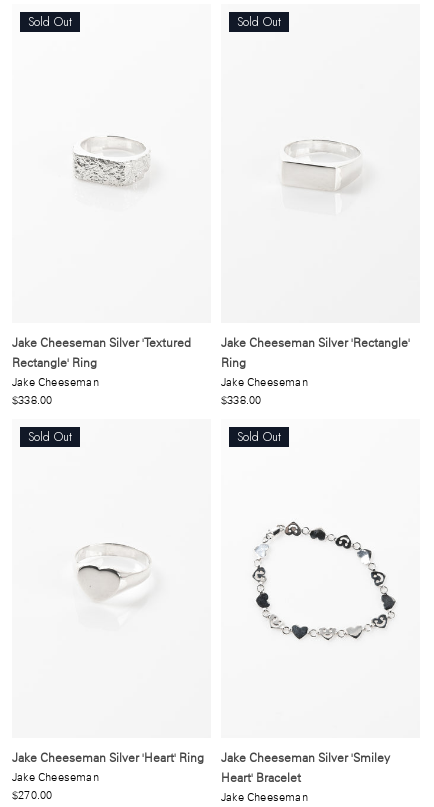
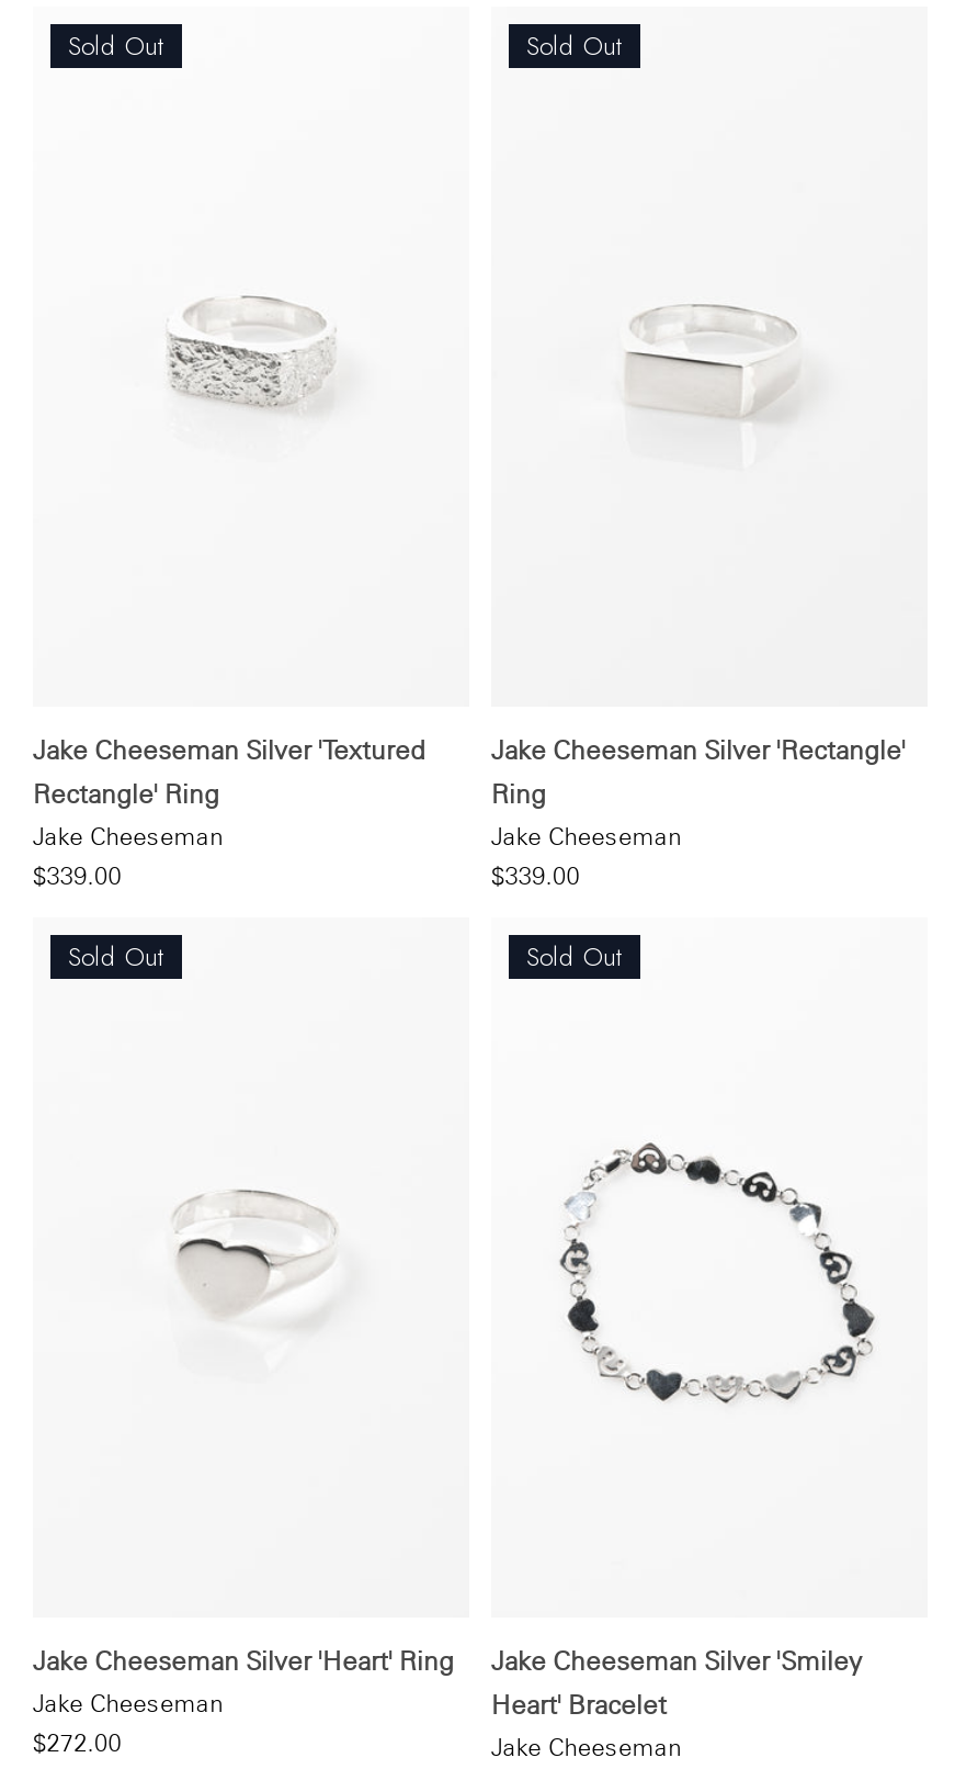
- $338.00
+ $339.00

- $338.00
+ $339.00

- $270.00
+ $272.00
